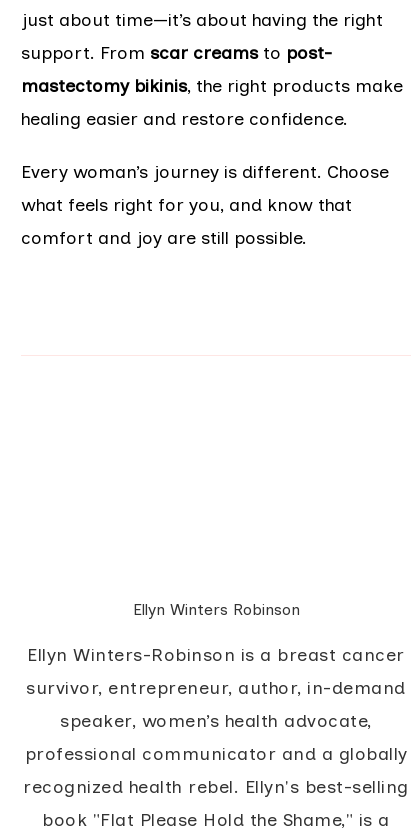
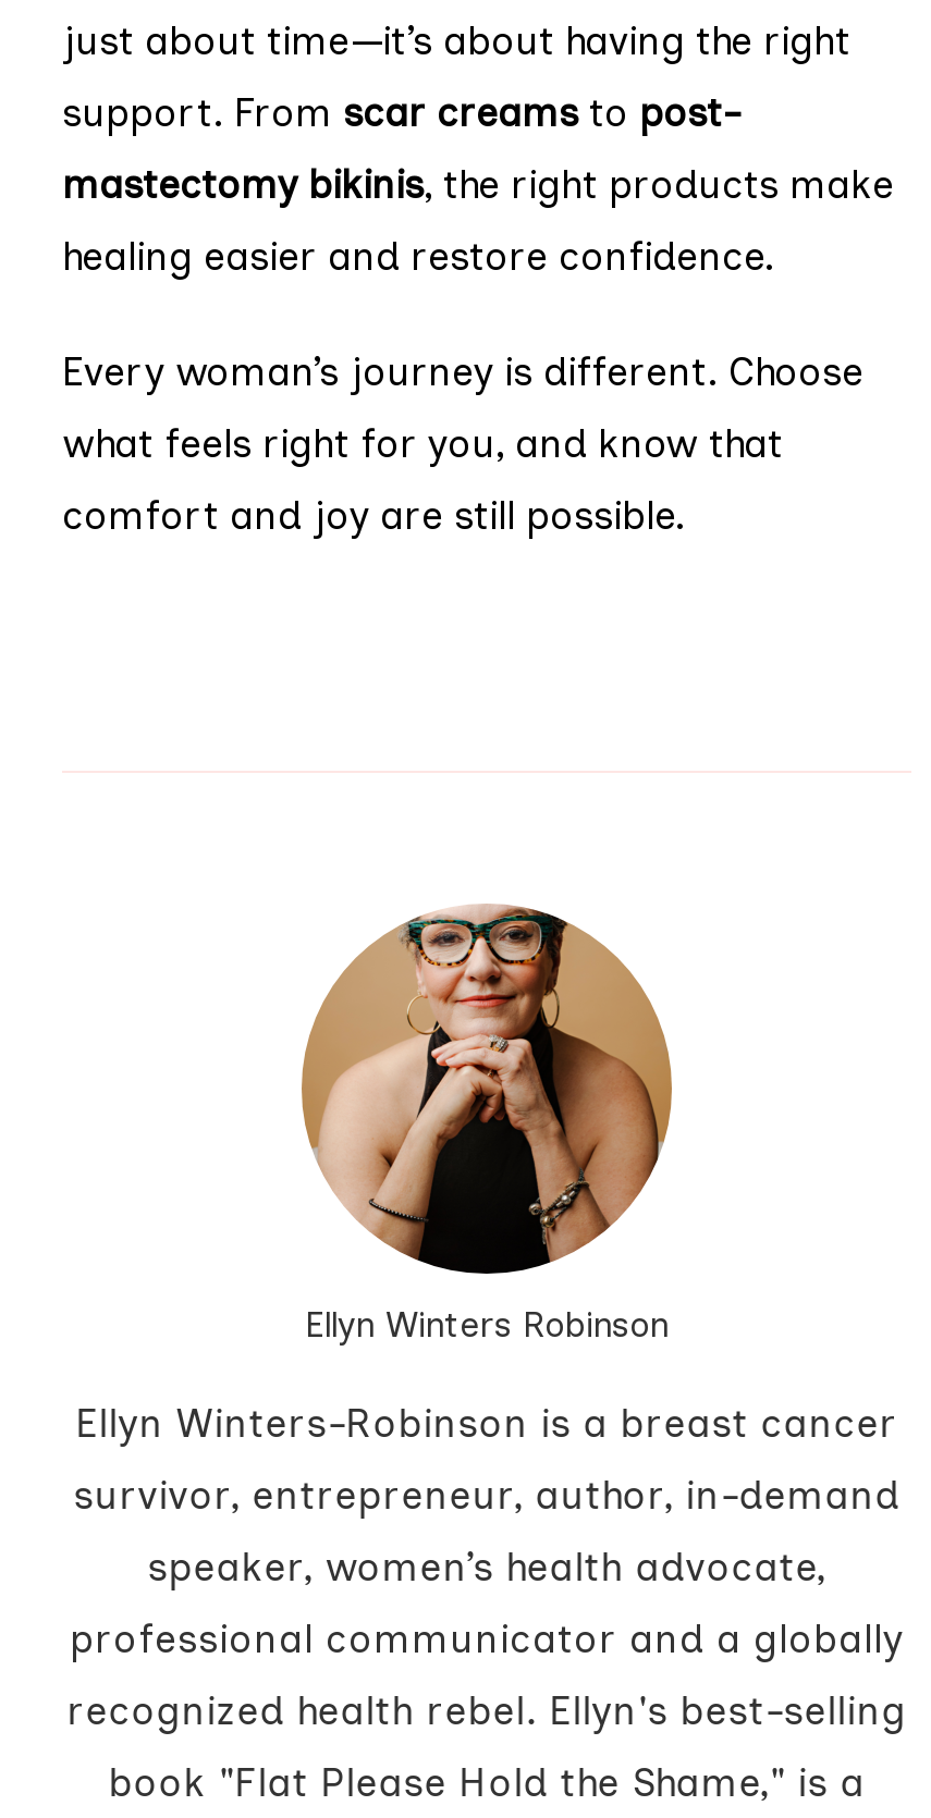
+ [image]
